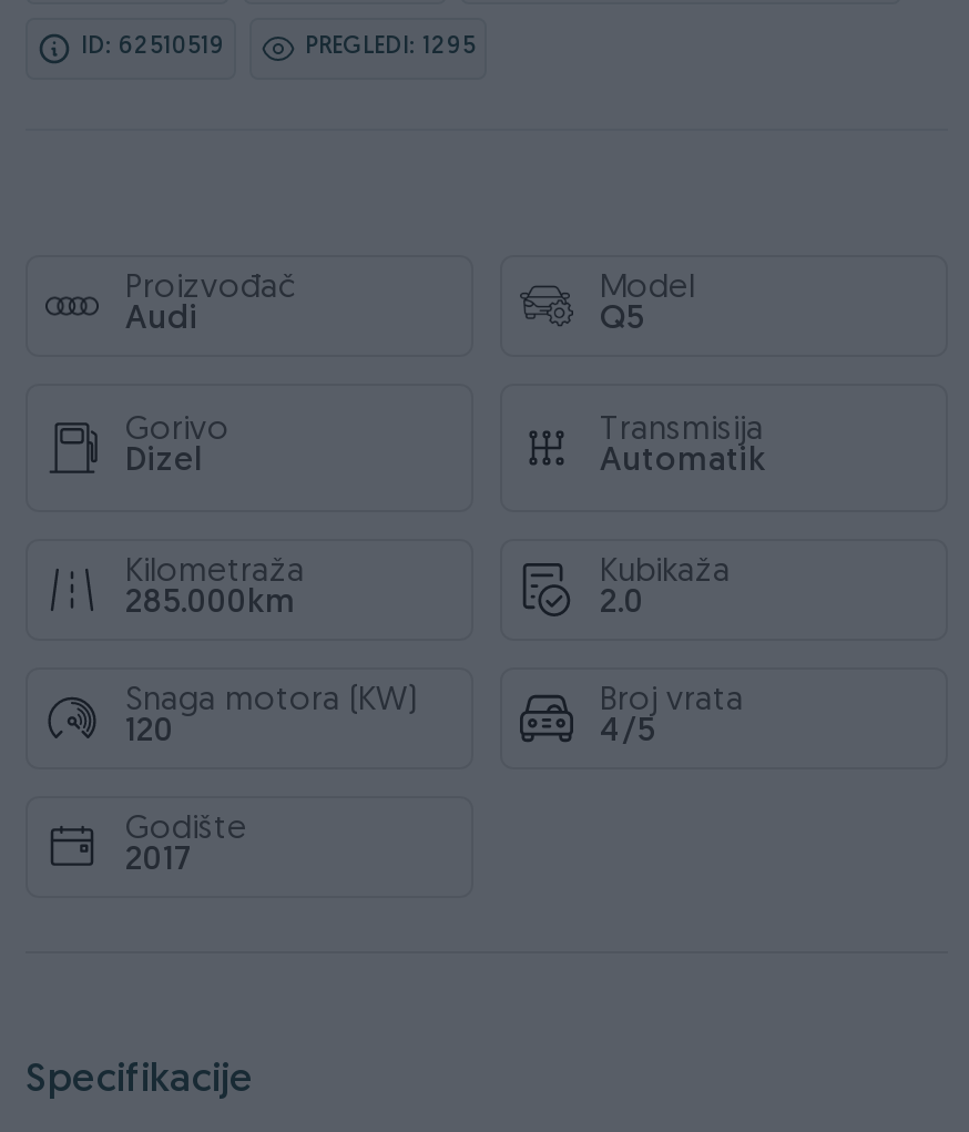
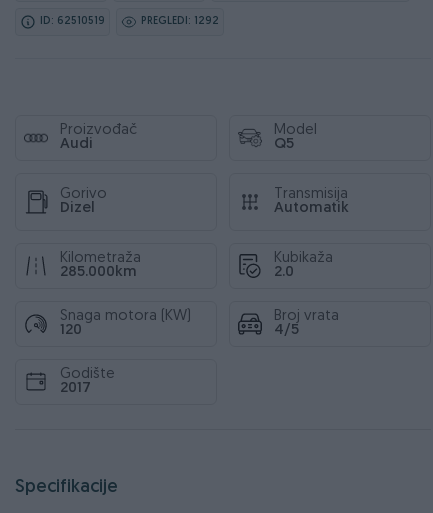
- PREGLEDI: 1295
+ PREGLEDI: 1292
